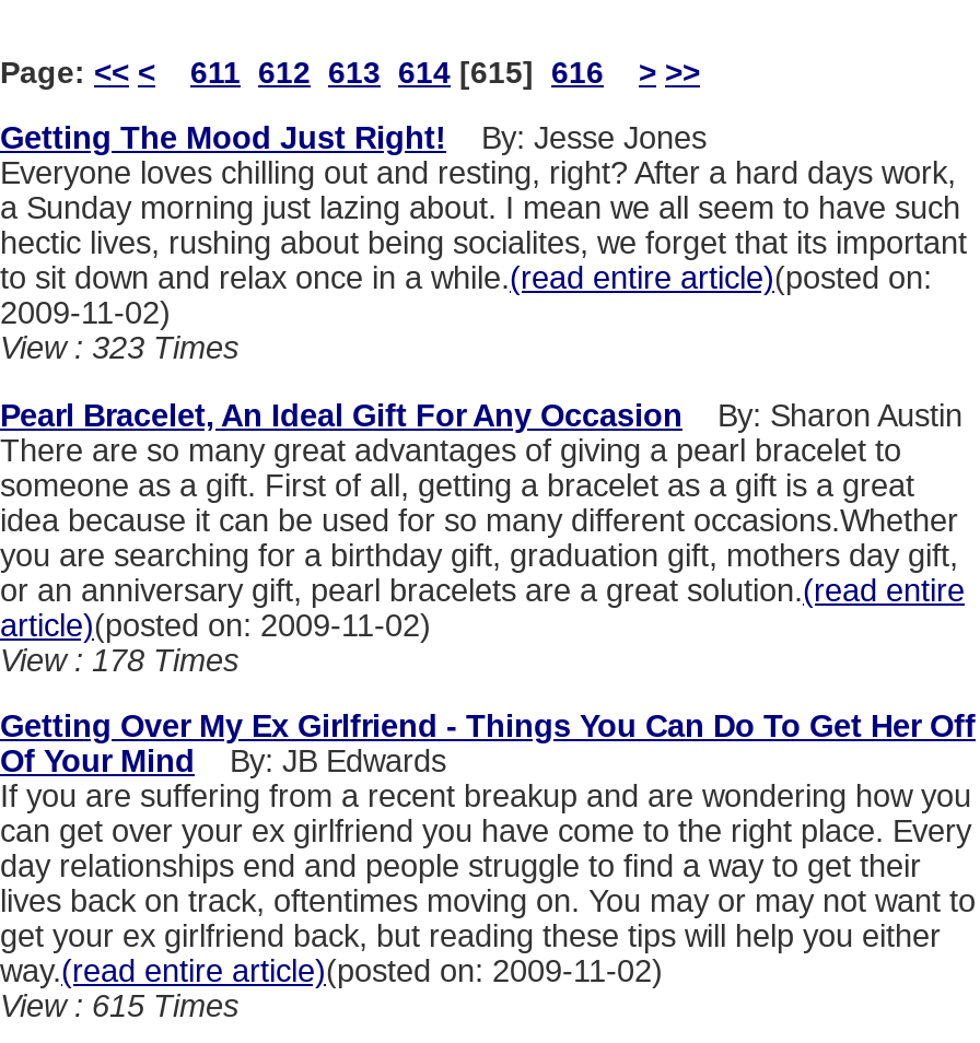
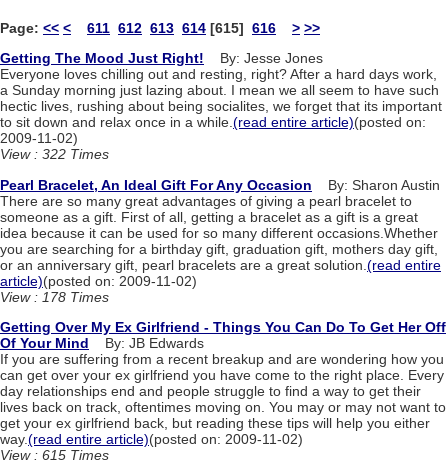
- View : 323 Times
+ View : 322 Times
